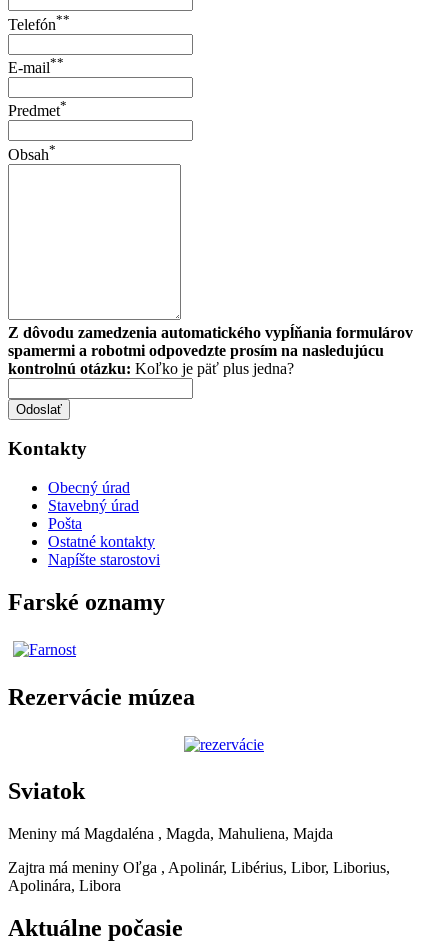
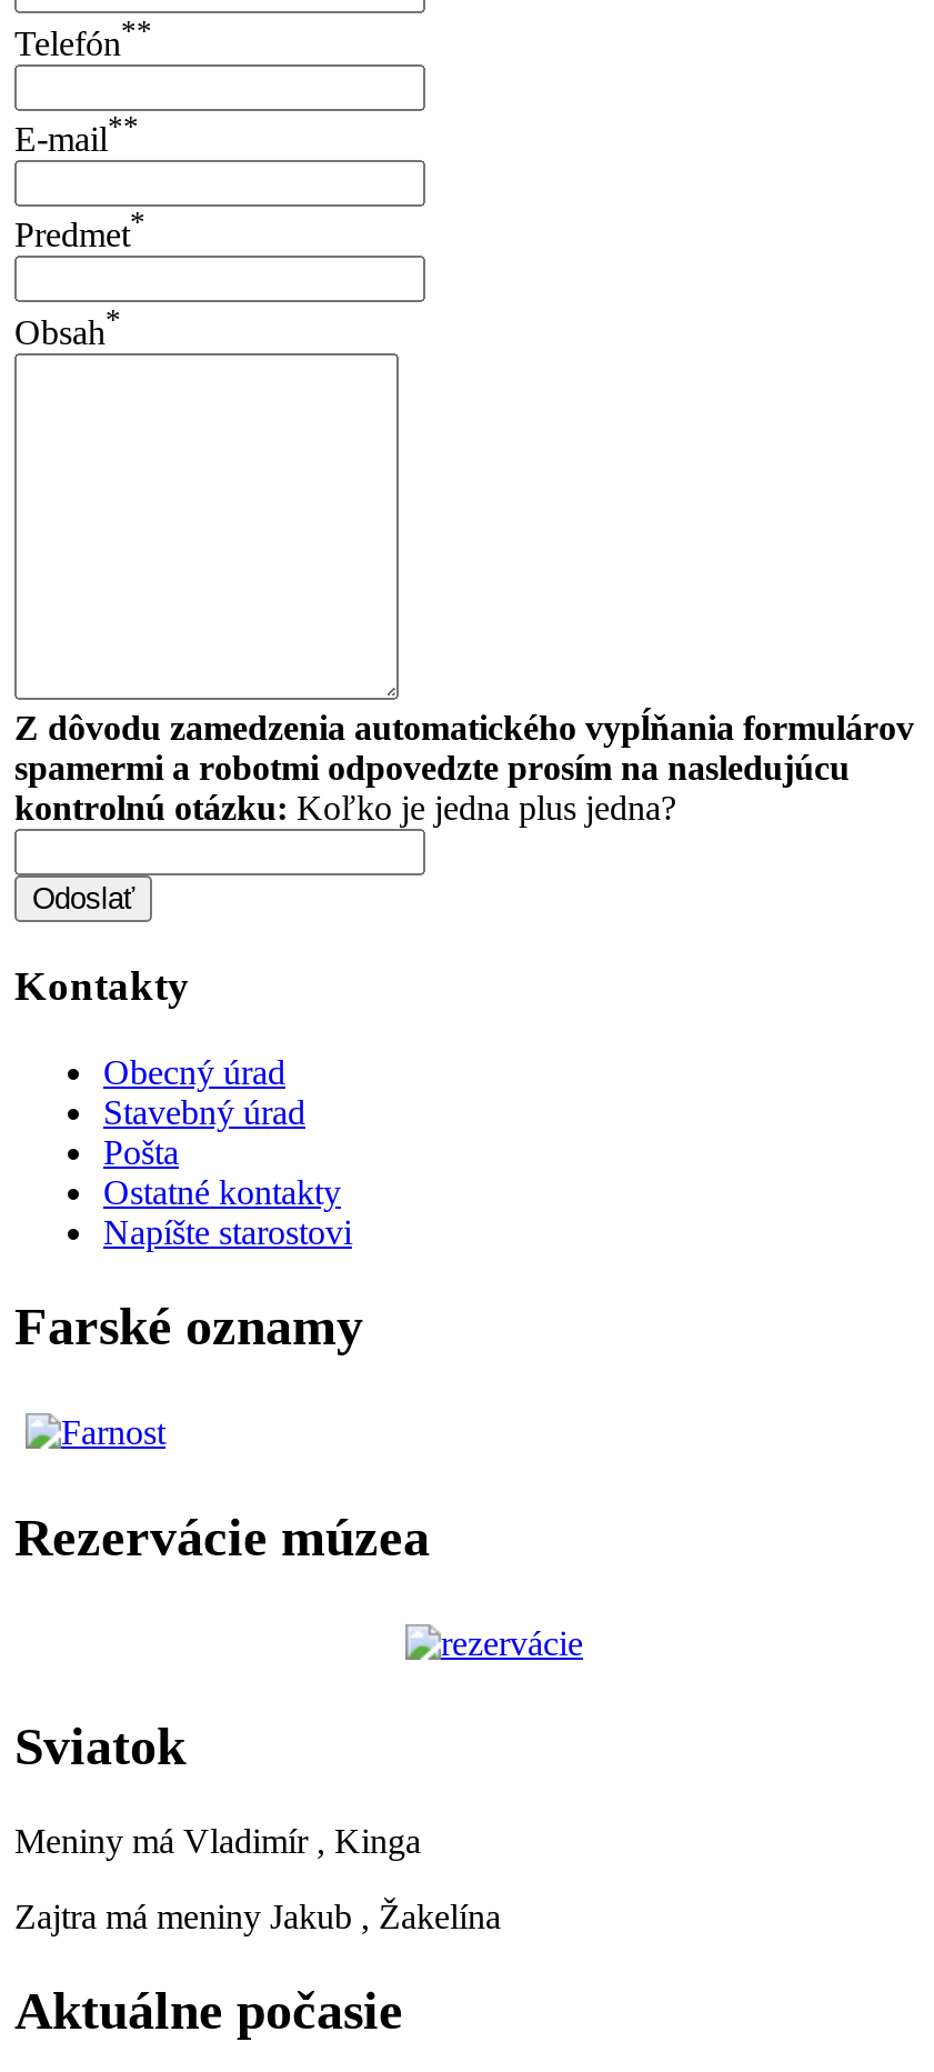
- kontrolnú otázku: Koľko je päť plus jedna?
+ kontrolnú otázku: Koľko je jedna plus jedna?

- Meniny má Magdaléna , Magda, Mahuliena, Majda
+ Meniny má Vladimír , Kinga

- Zajtra má meniny Oľga , Apolinár, Libérius, Libor, Liborius,
- Apolinára, Libora
+ Zajtra má meniny Jakub , Žakelína
